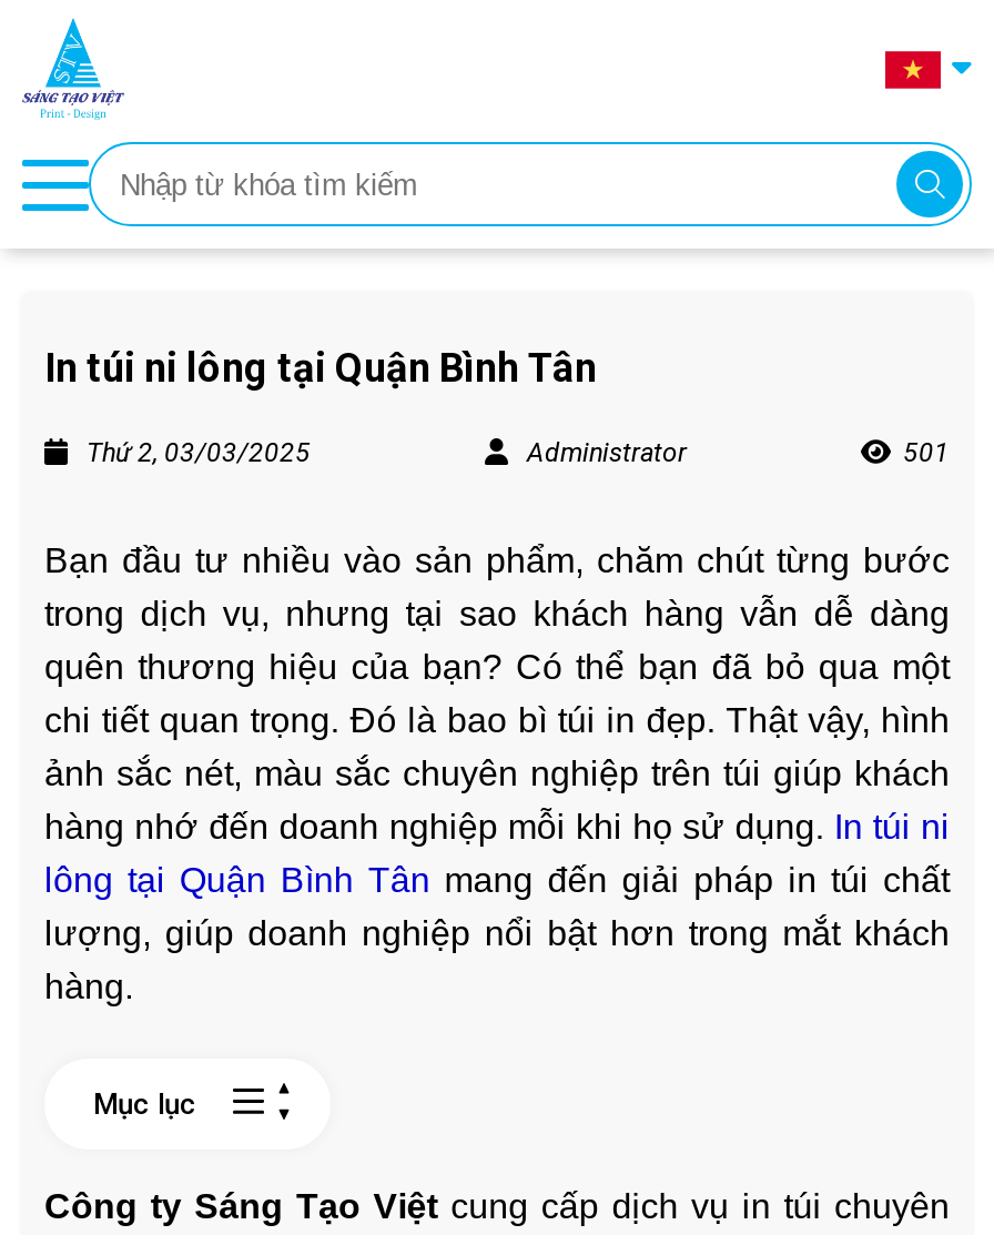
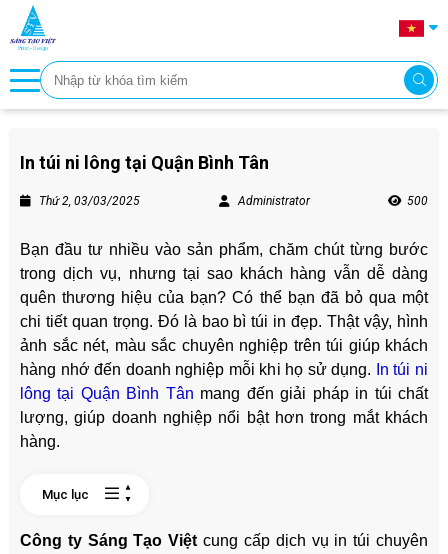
- 501
+ 500
